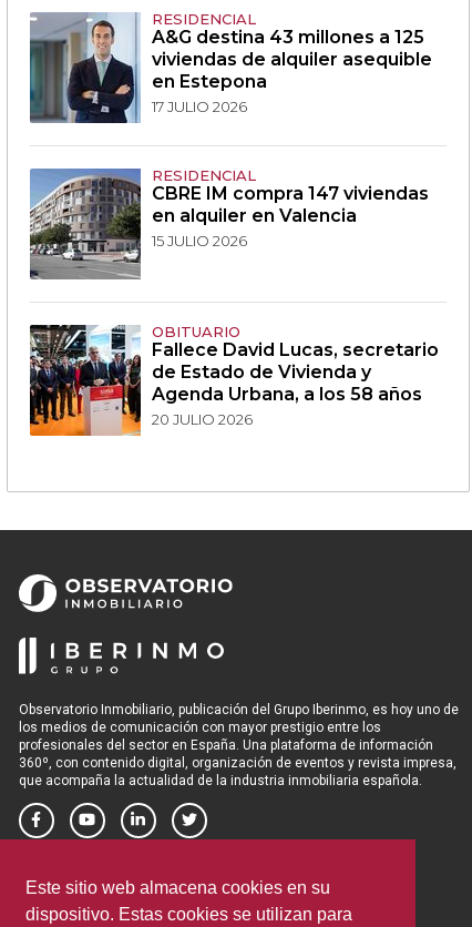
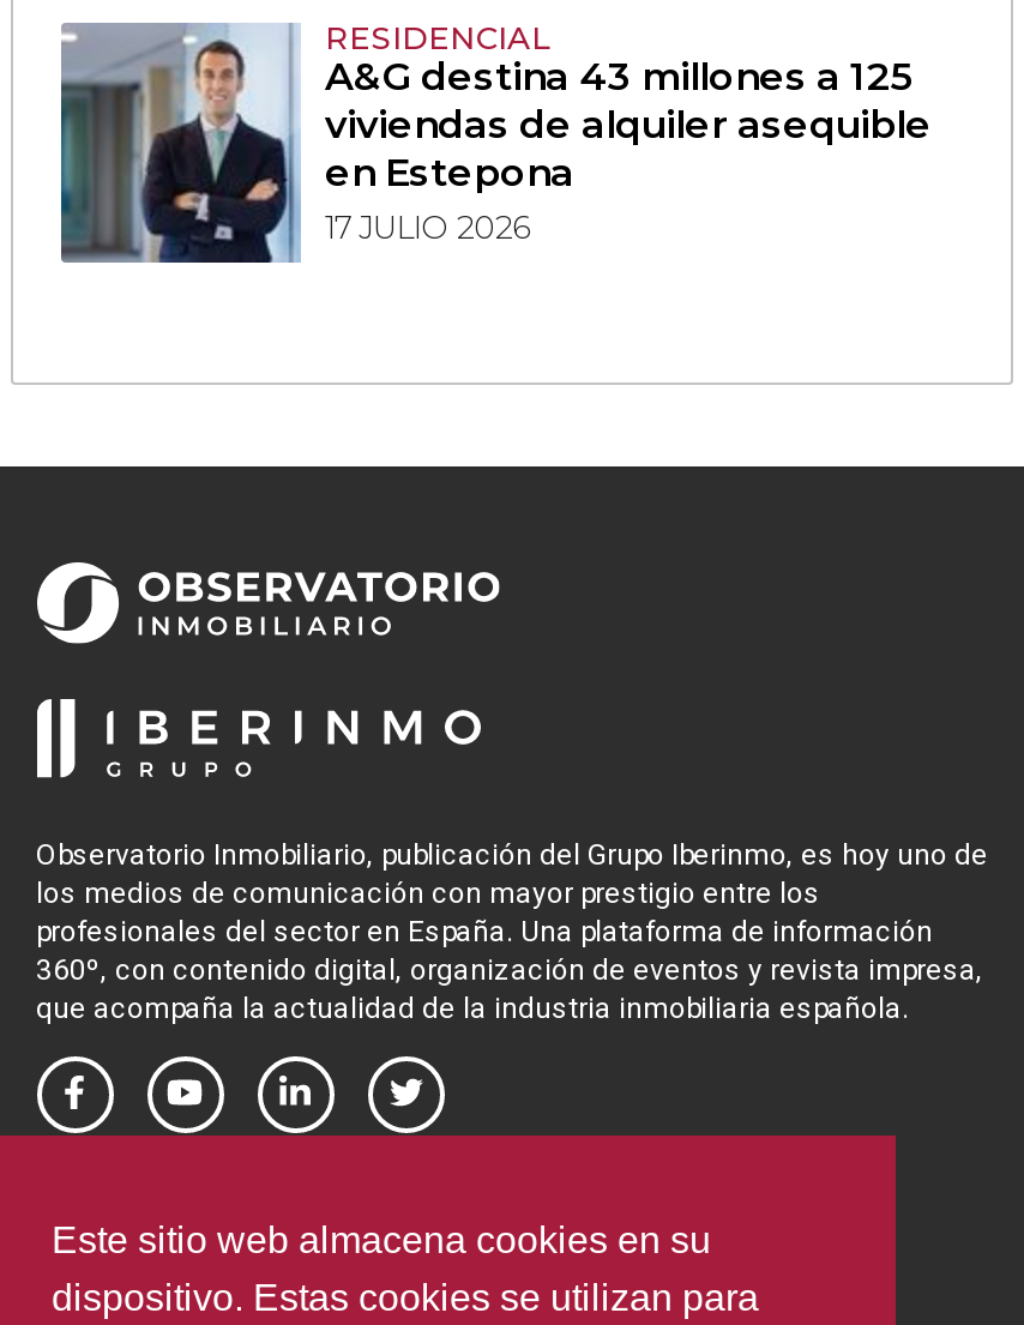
- [image]
- RESIDENCIAL
- CBRE IM compra 147 viviendas
- en alquiler en Valencia
- 15 JULIO 2026

- [image]
- OBITUARIO
- Fallece David Lucas, secretario
- de Estado de Vivienda y
- Agenda Urbana, a los 58 años
- 20 JULIO 2026
